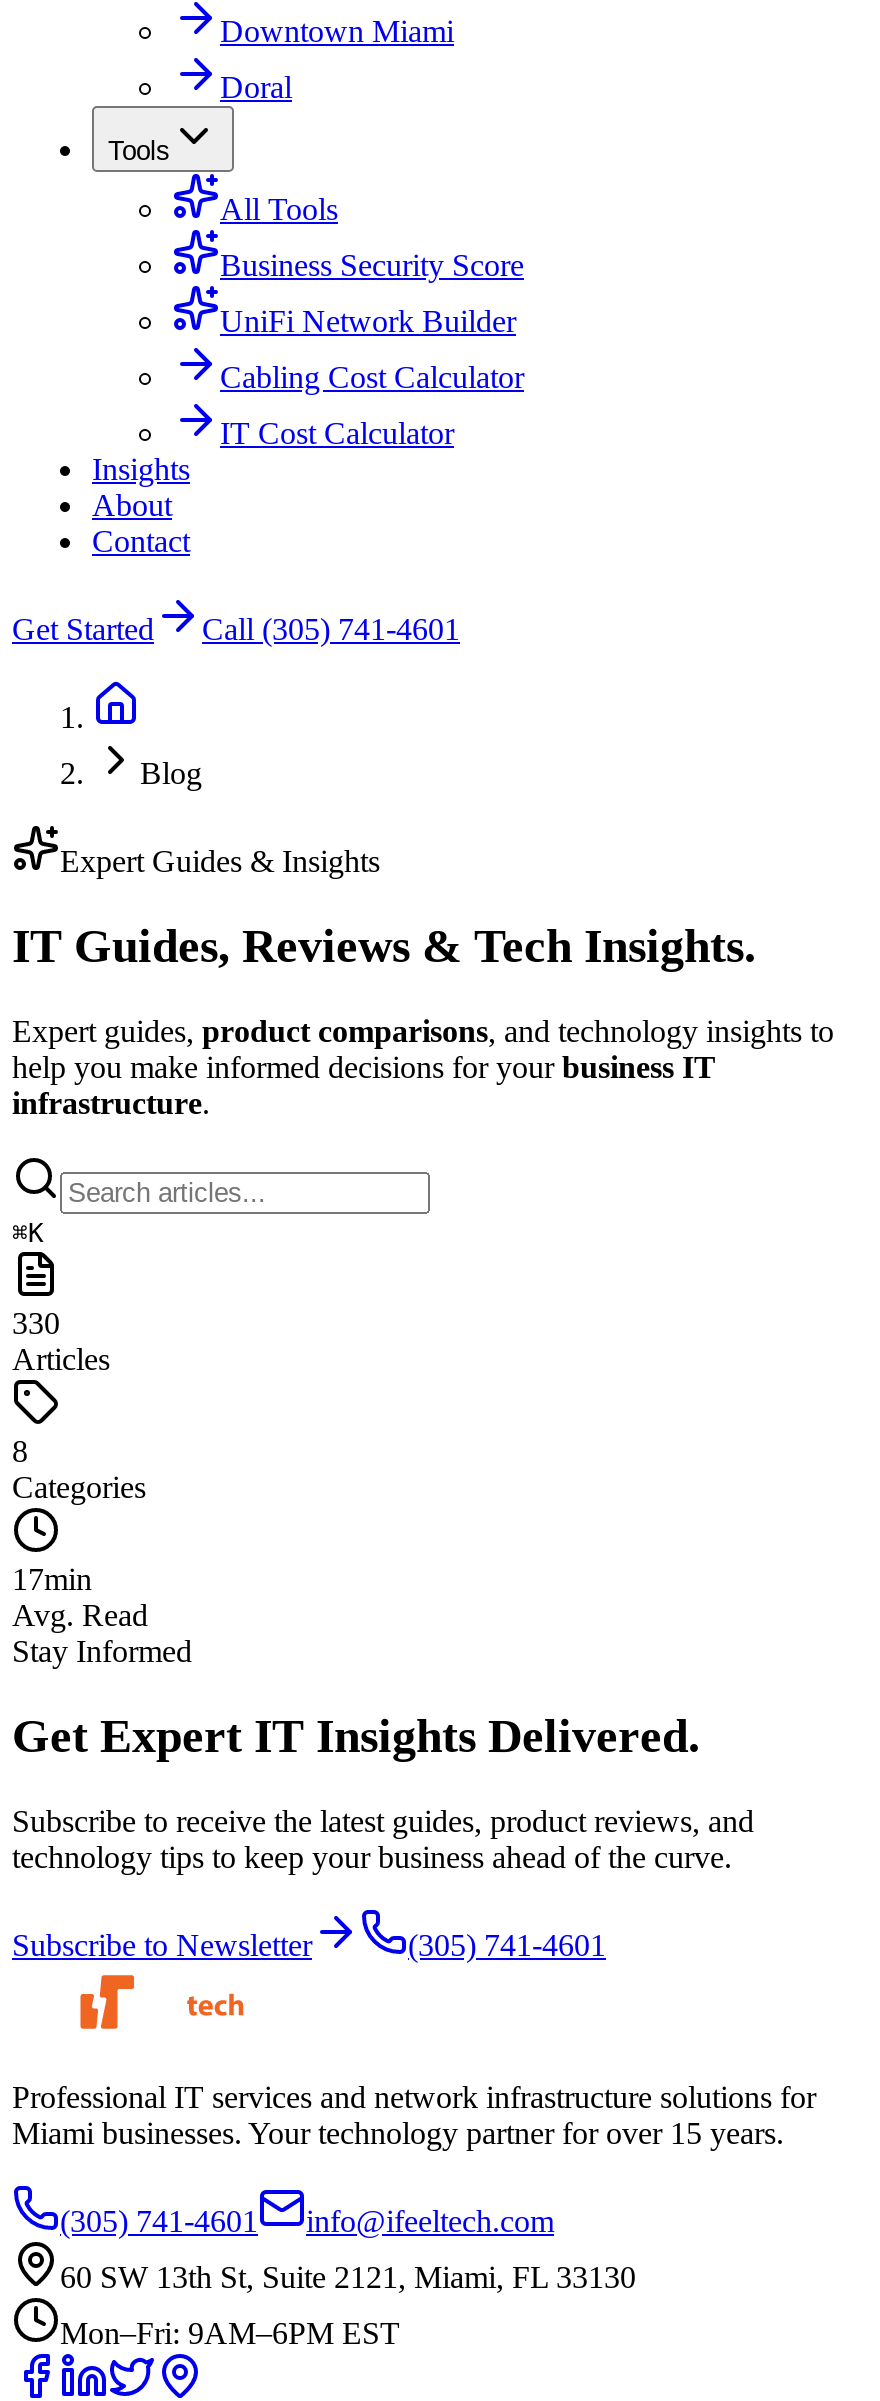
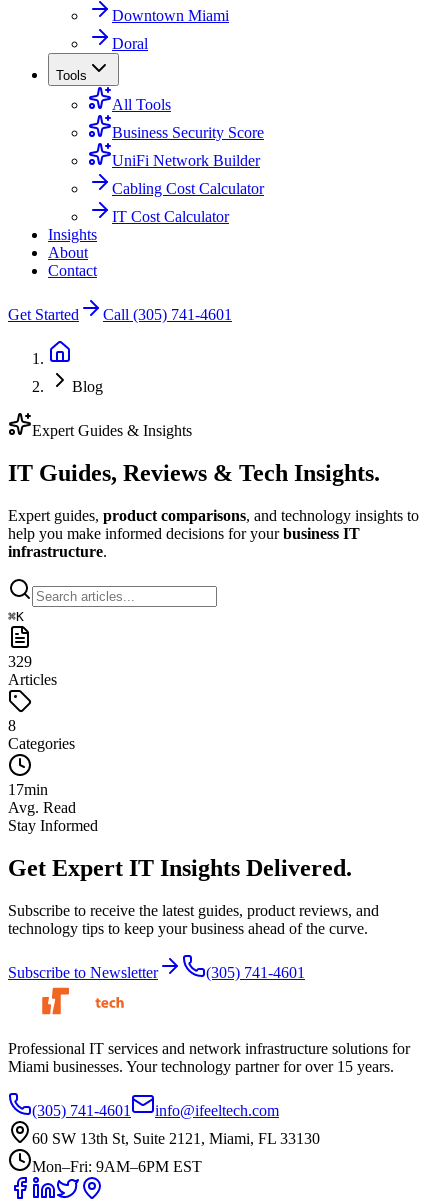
- 330
+ 329
